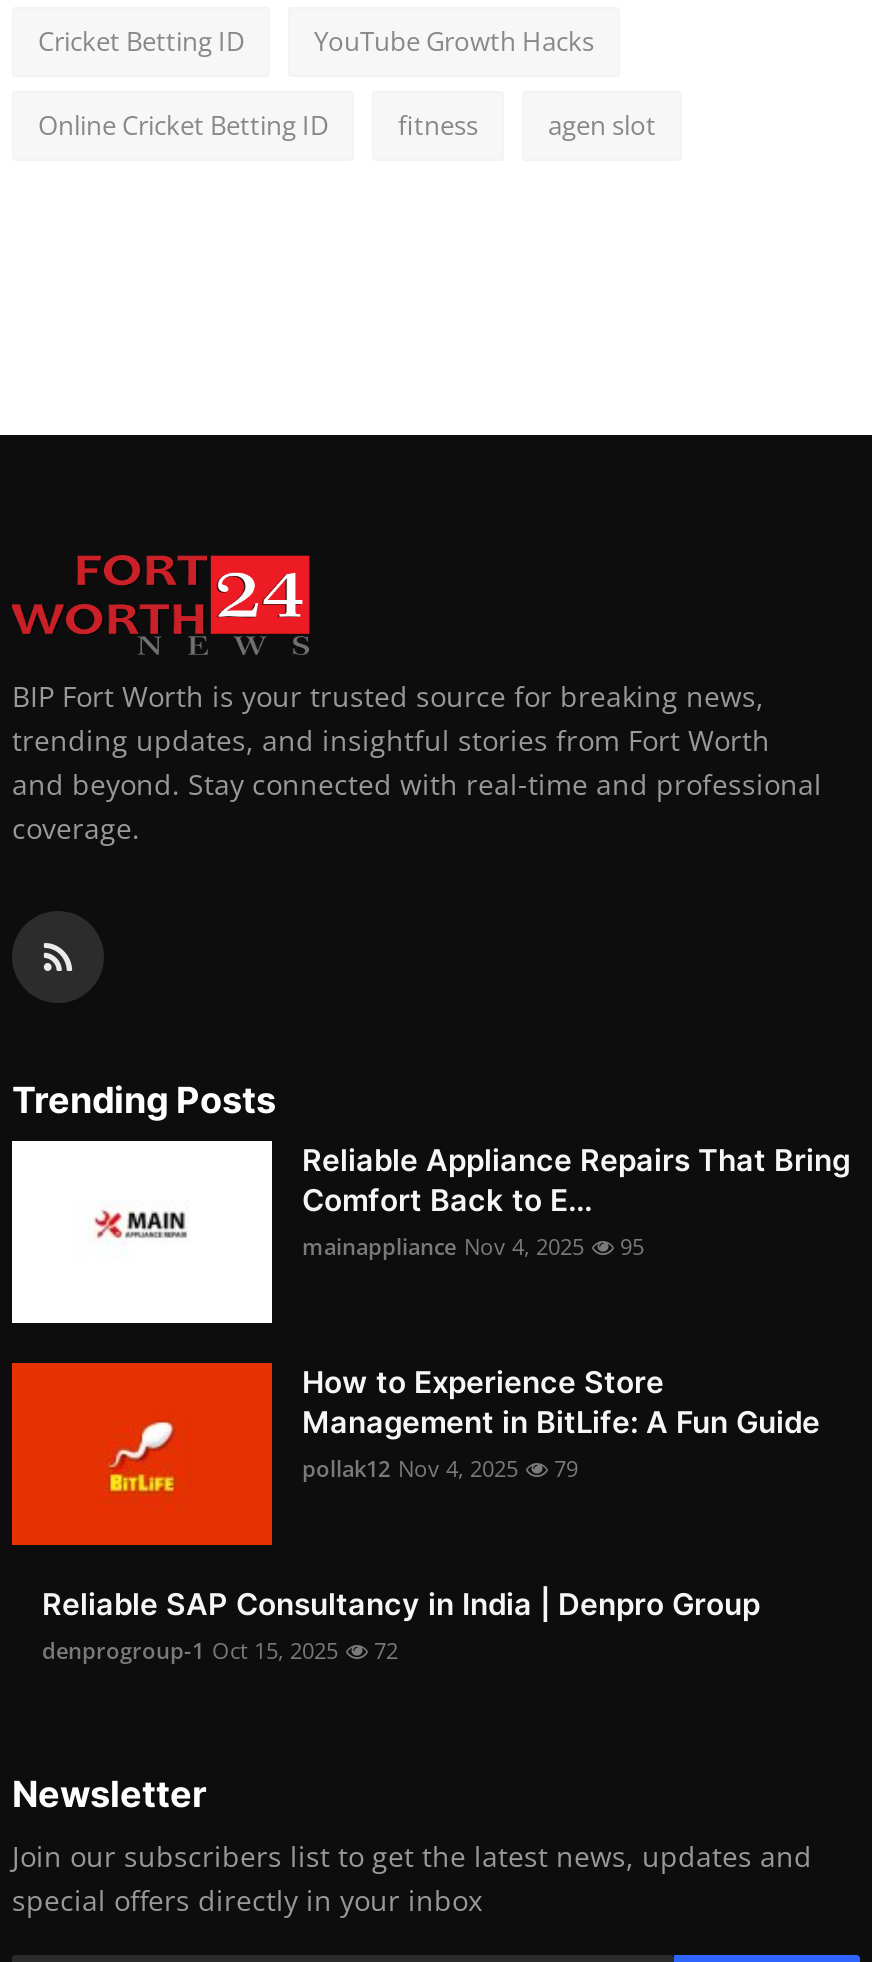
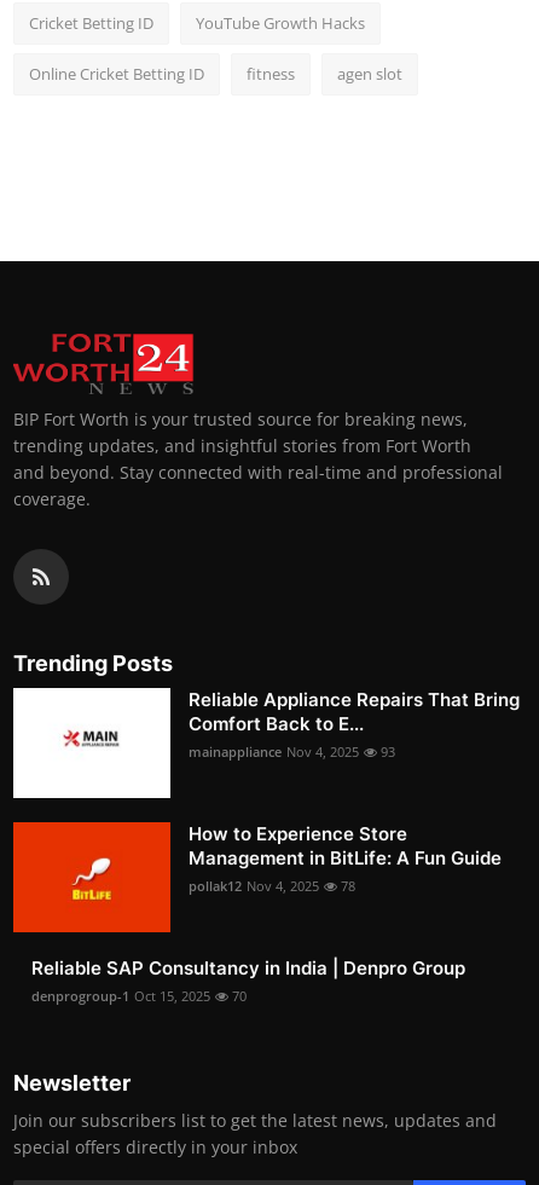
- mainappliance Nov 4, 2025 95
+ mainappliance Nov 4, 2025 93

- pollak12 Nov 4, 2025 79
+ pollak12 Nov 4, 2025 78

- denprogroup-1 Oct 15, 2025 72
+ denprogroup-1 Oct 15, 2025 70
